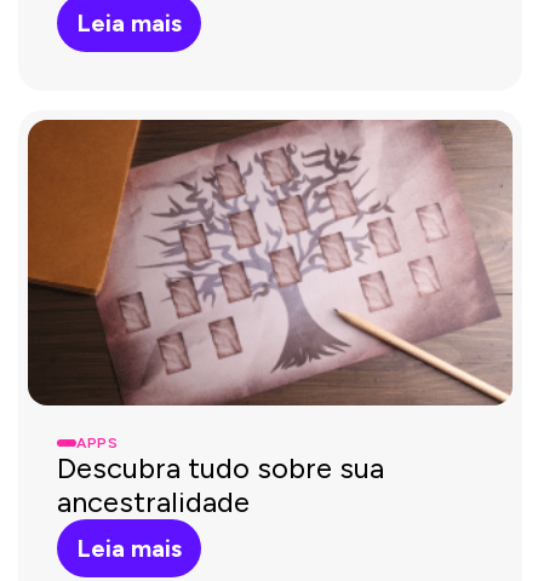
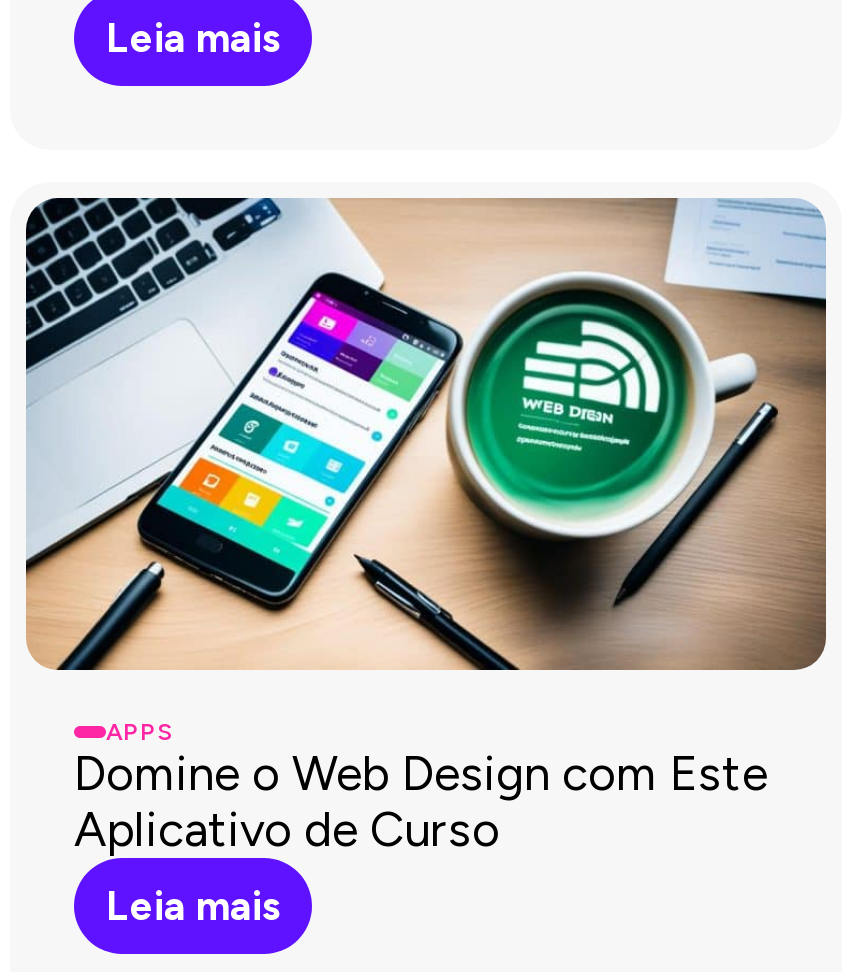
- [image]
- Descubra tudo sobre sua
- ancestralidade
+ [image]
+ Domine o Web Design com Este
+ Aplicativo de Curso
